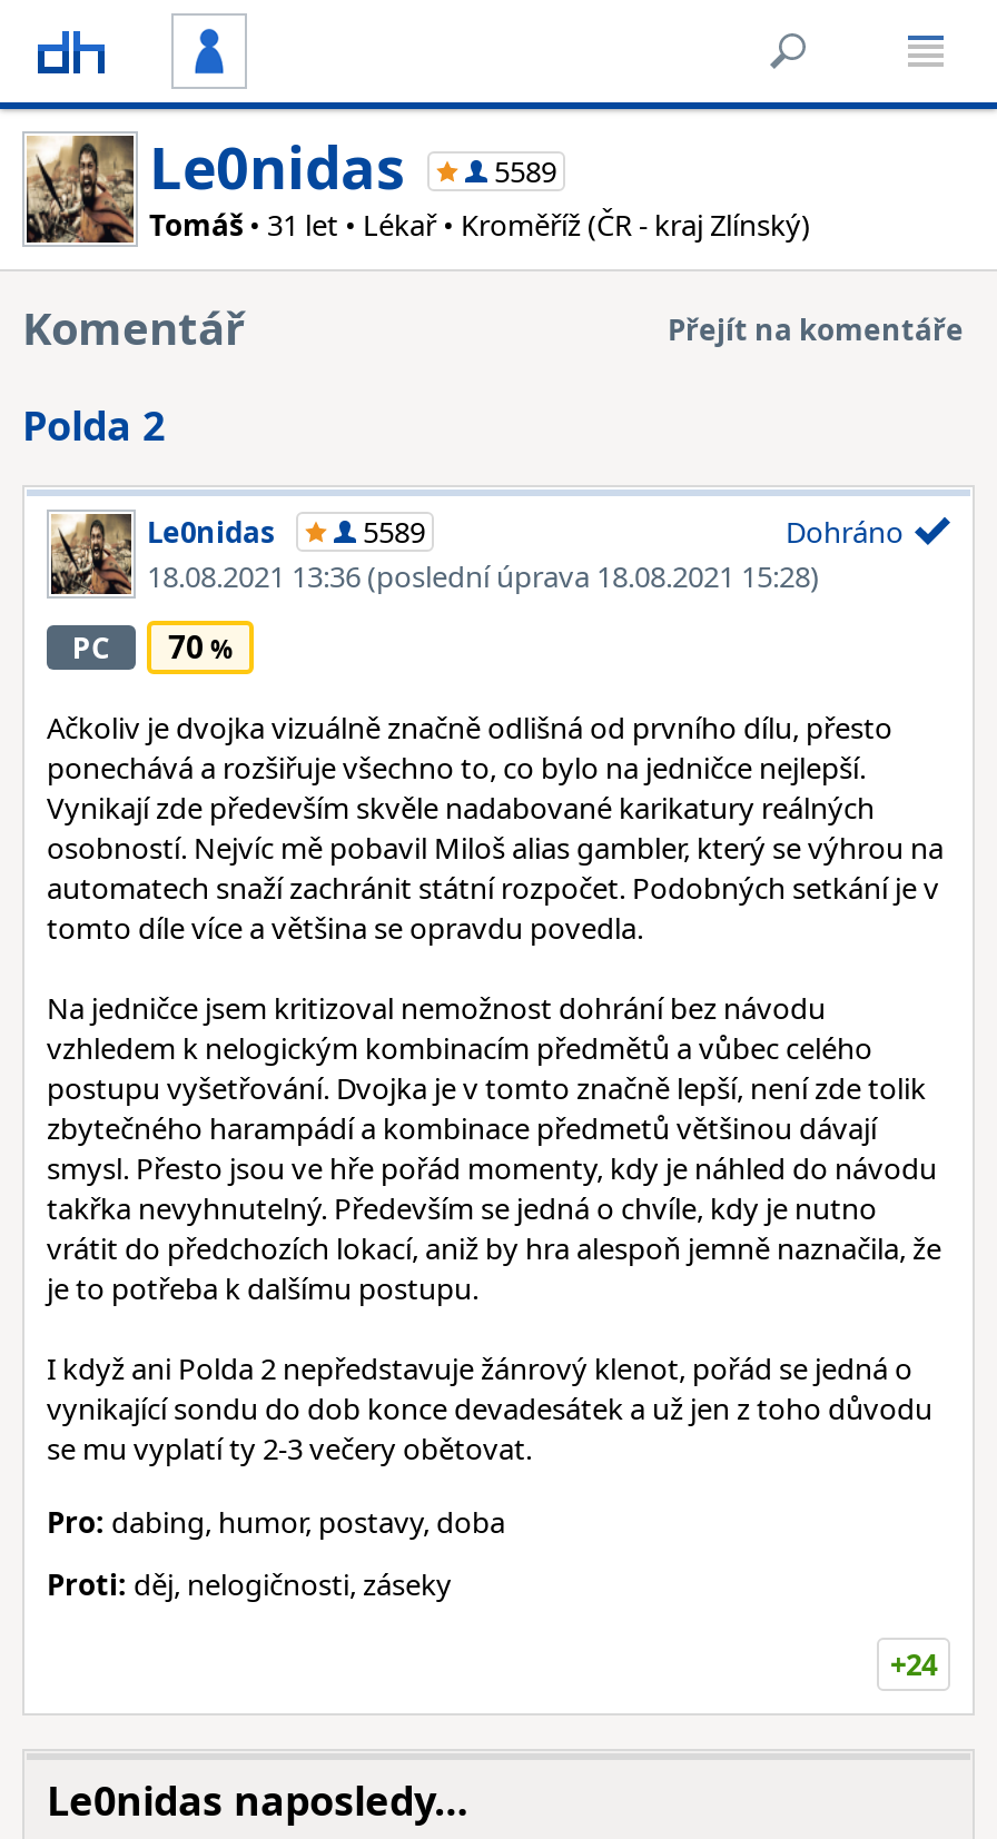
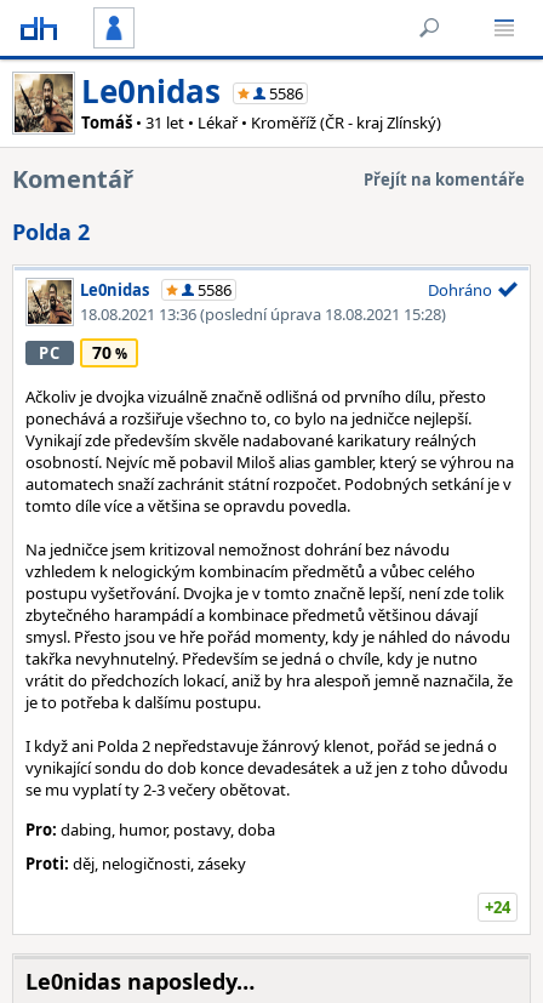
- 5589
+ 5586

- 5589
+ 5586
